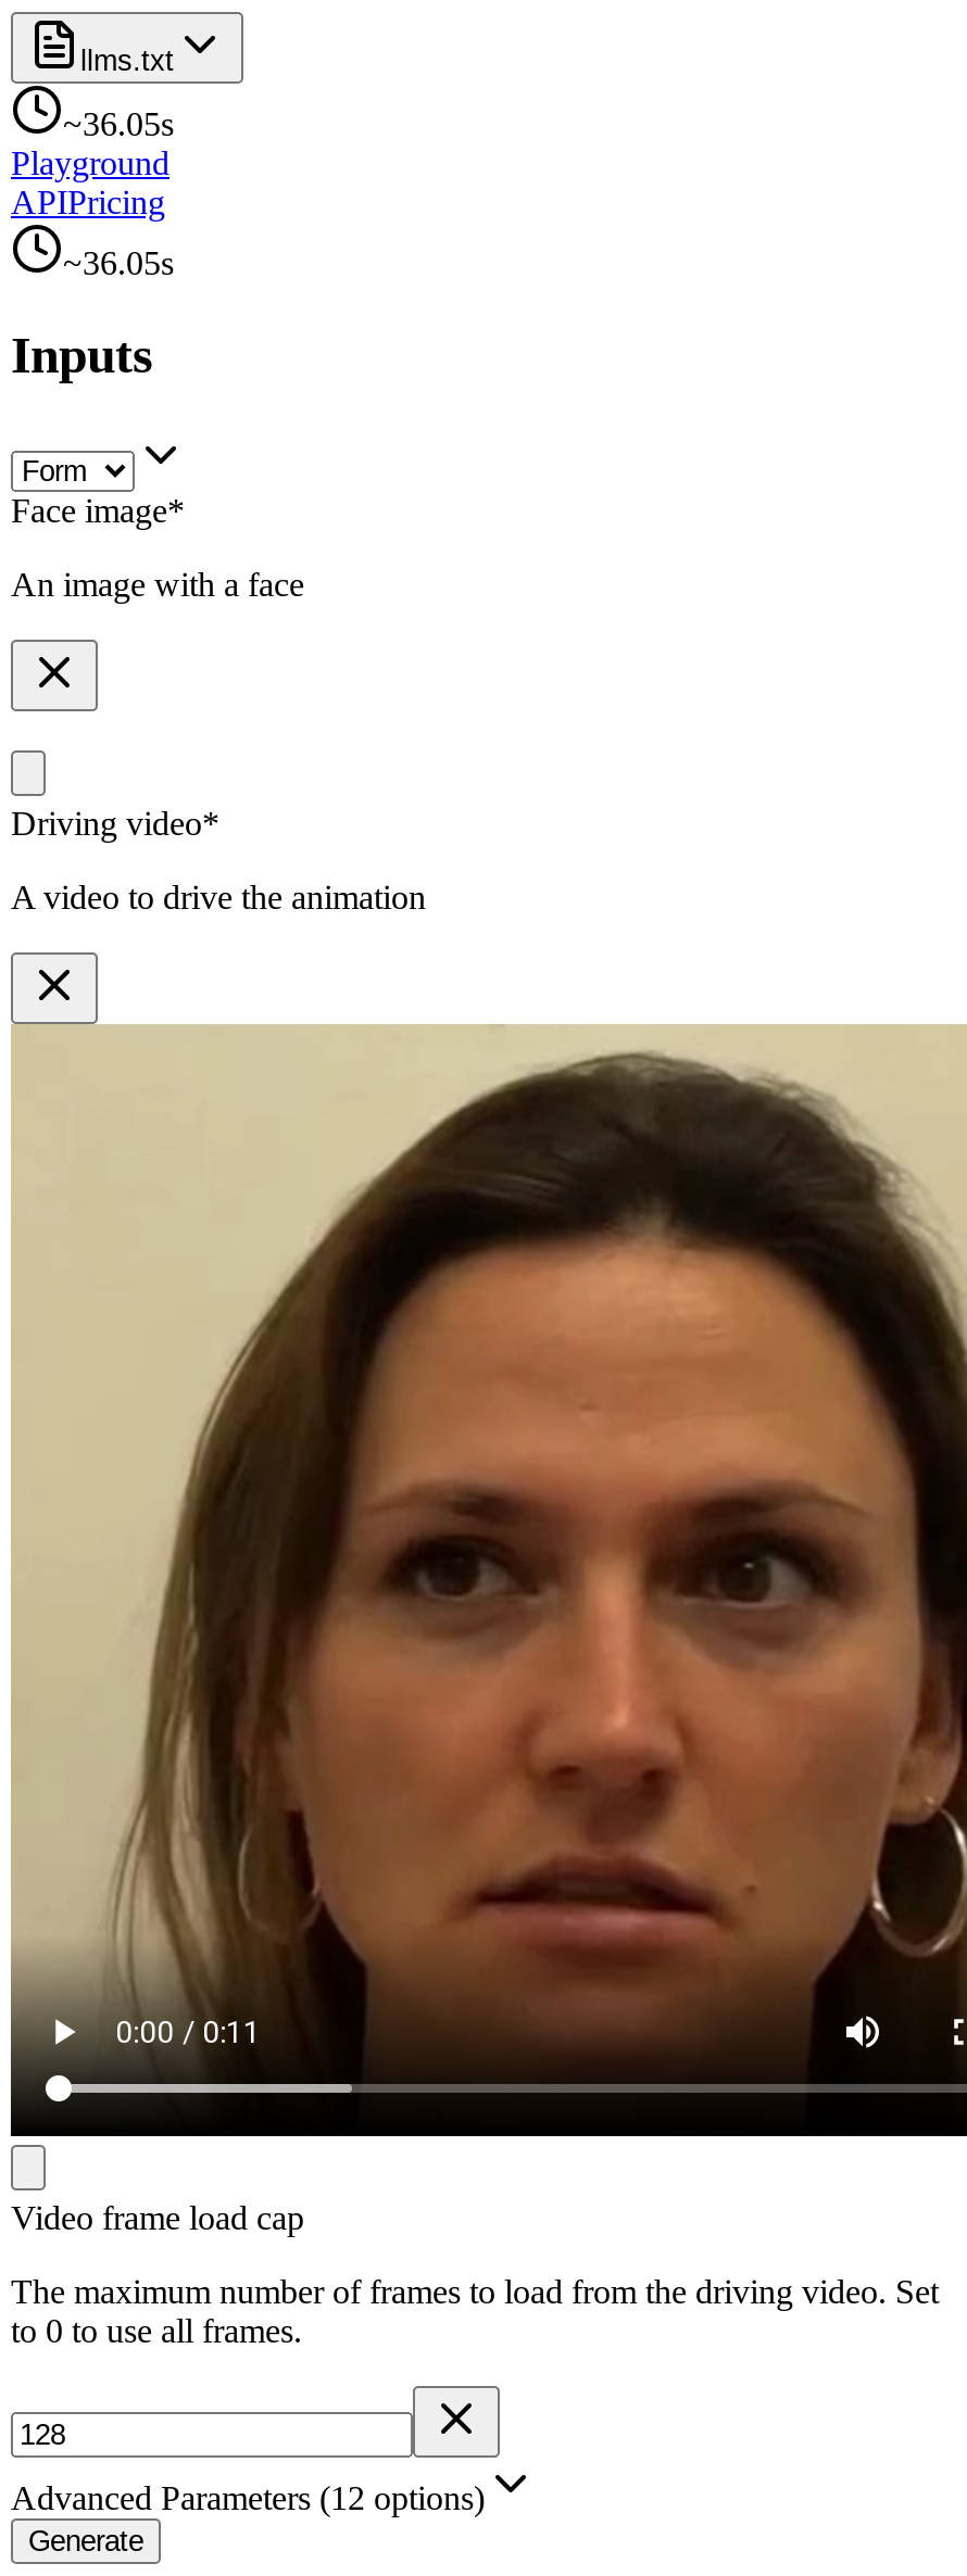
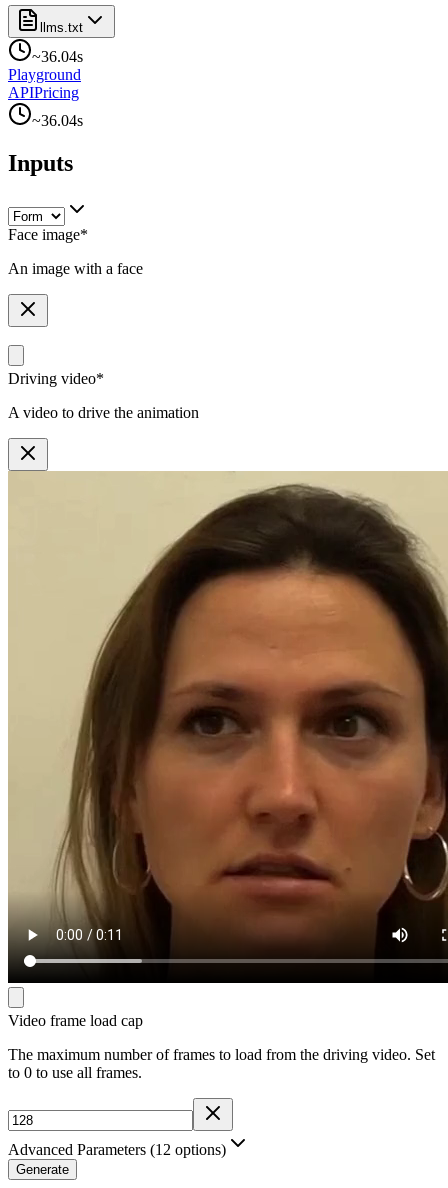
- ~36.05s
+ ~36.04s

- ~36.05s
+ ~36.04s
